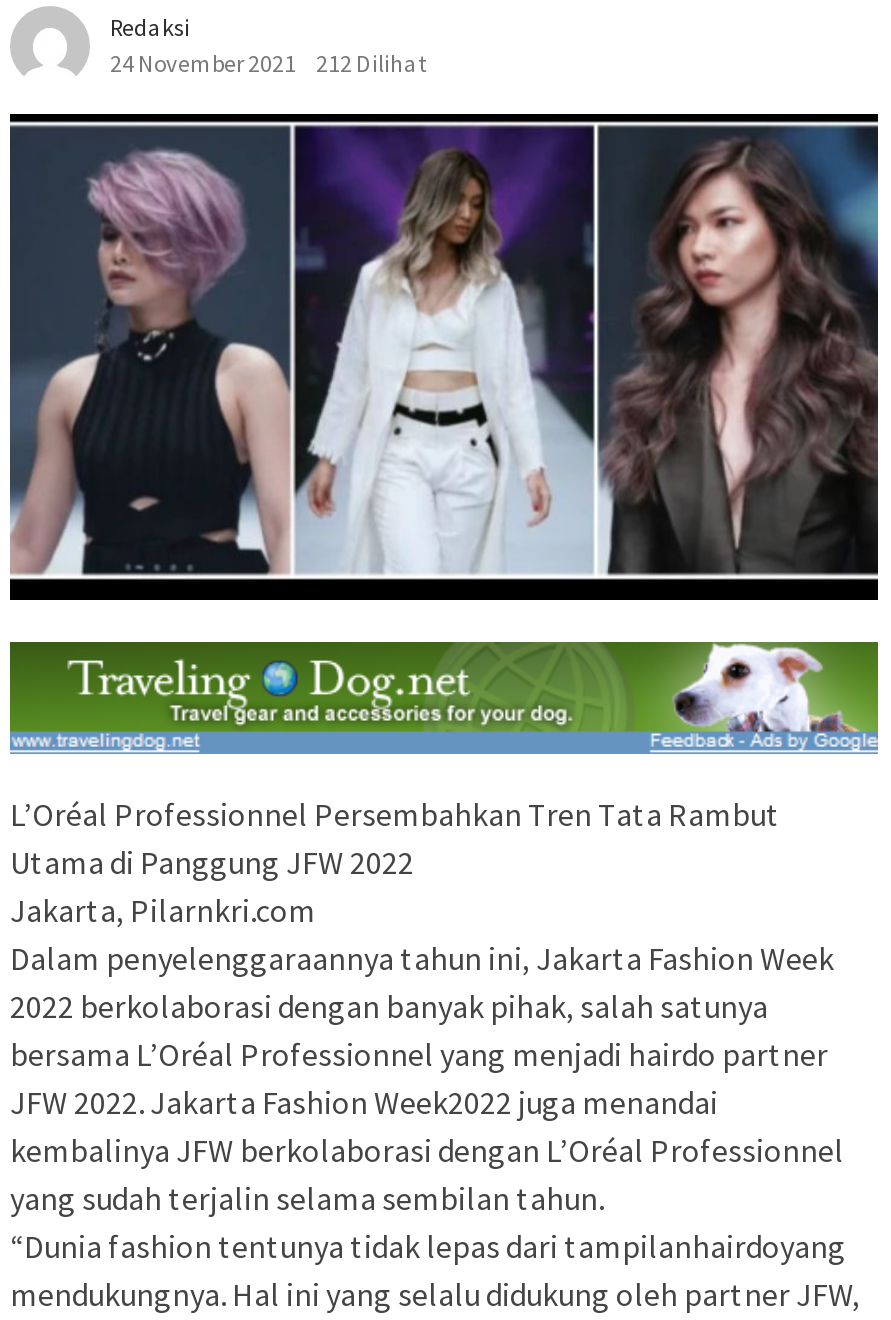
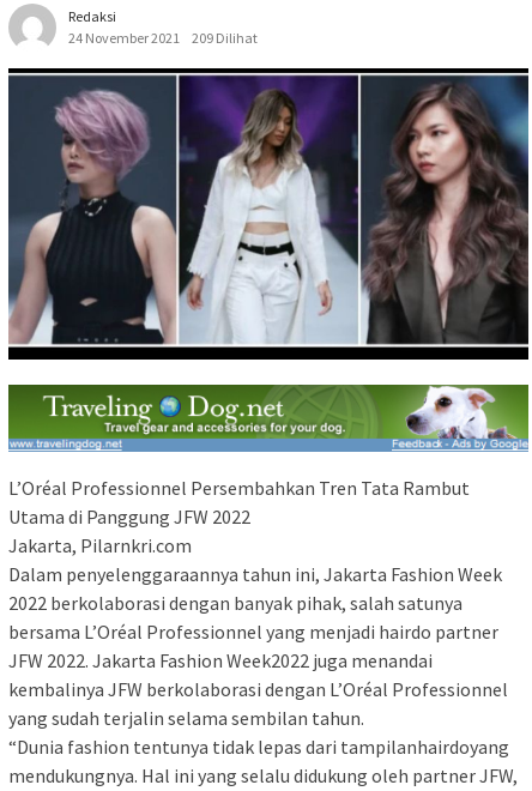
- 24 November 2021 212 Dilihat
+ 24 November 2021 209 Dilihat
